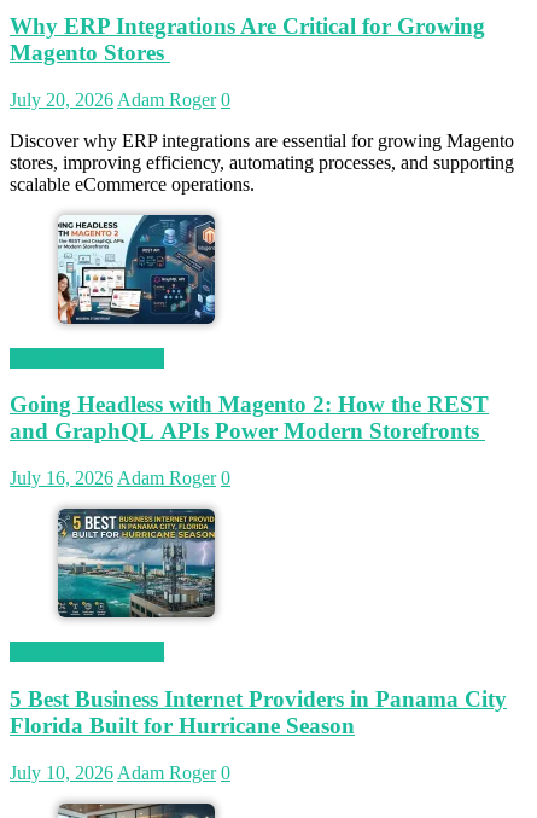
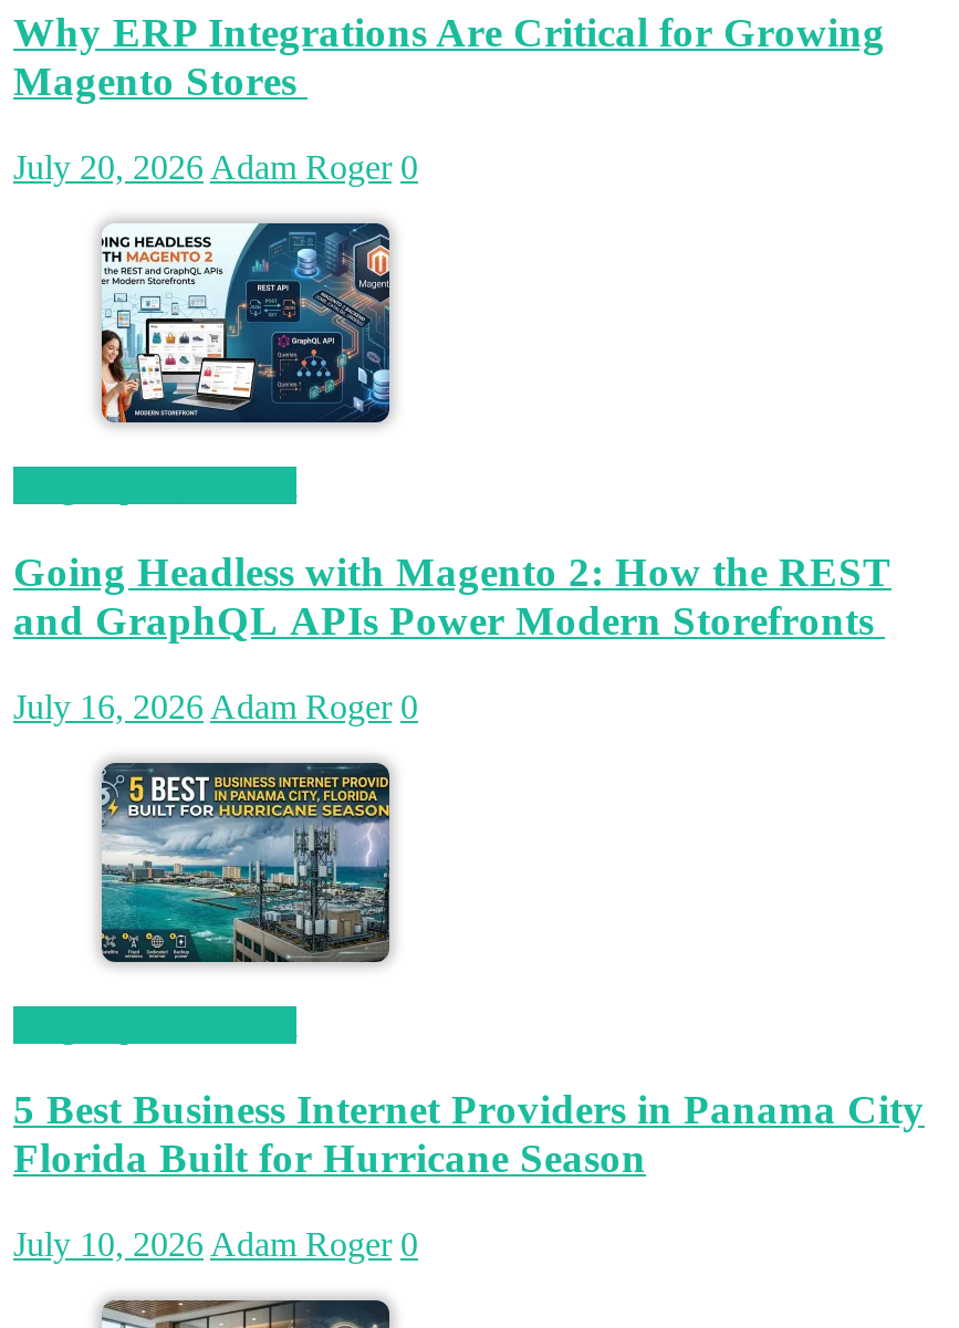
- Discover why ERP integrations are essential for growing Magento
- stores, improving efficiency, automating processes, and supporting
- scalable eCommerce operations.
